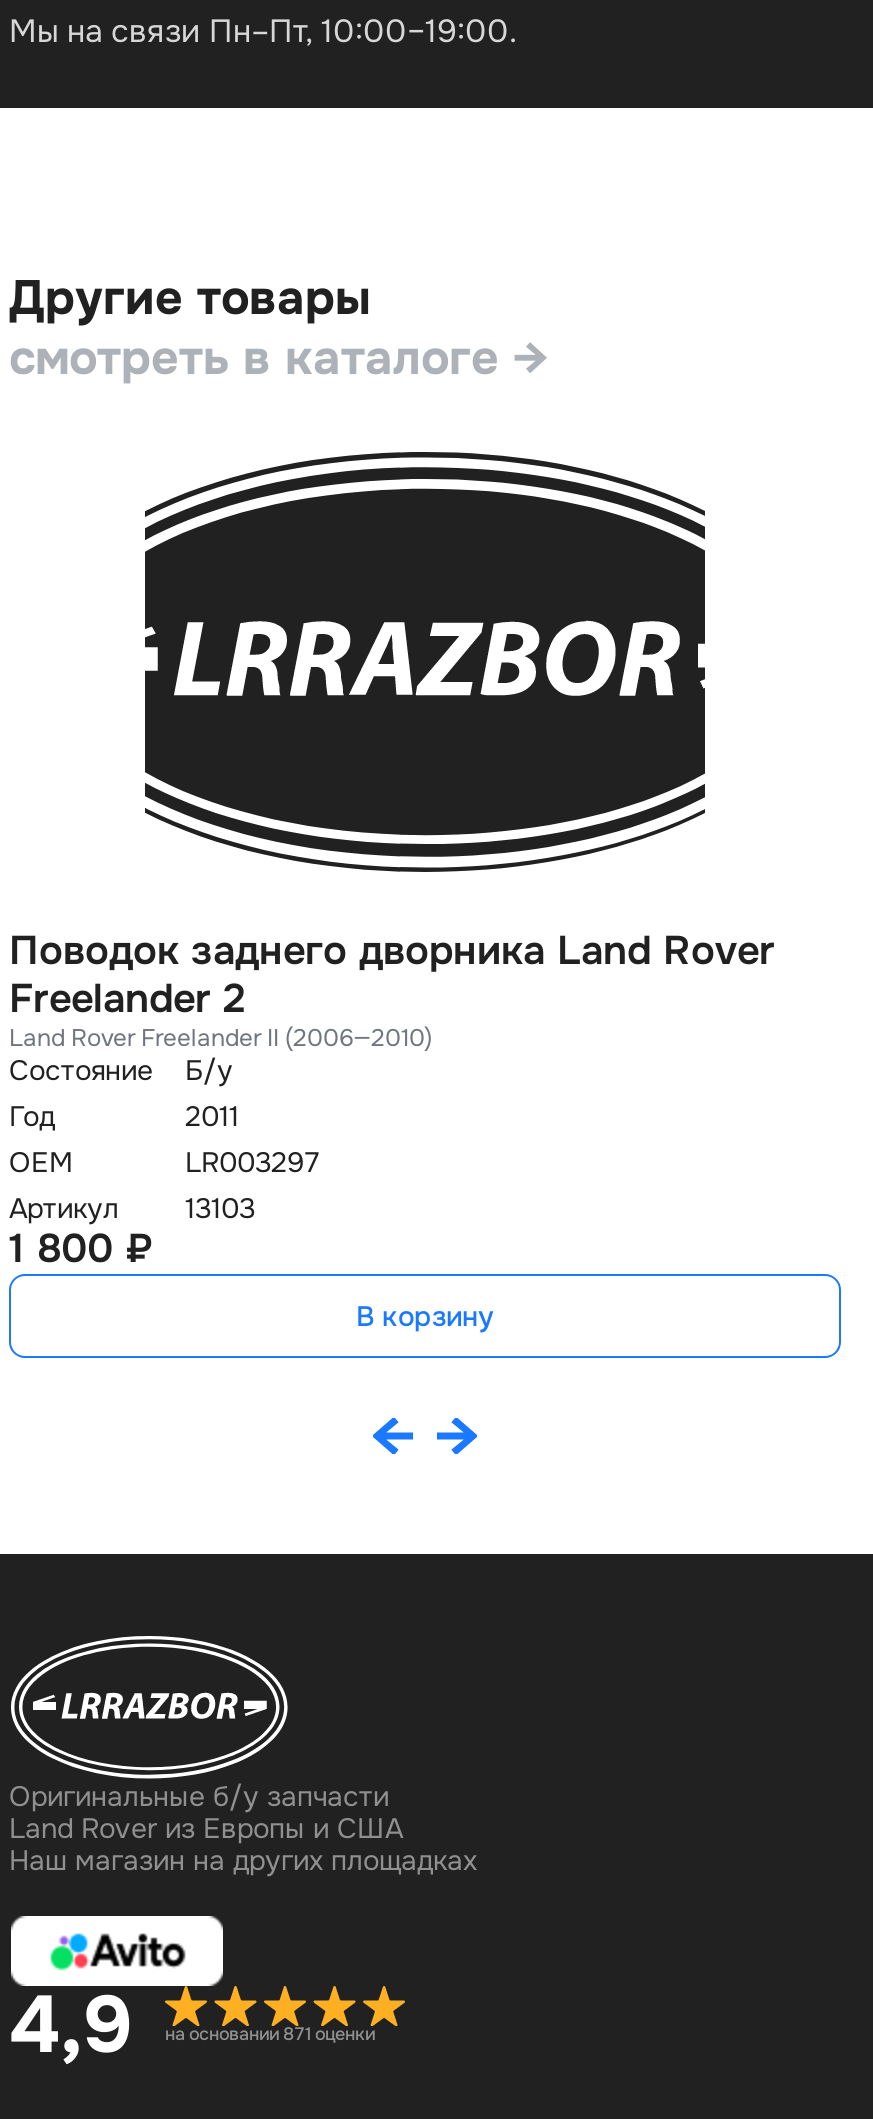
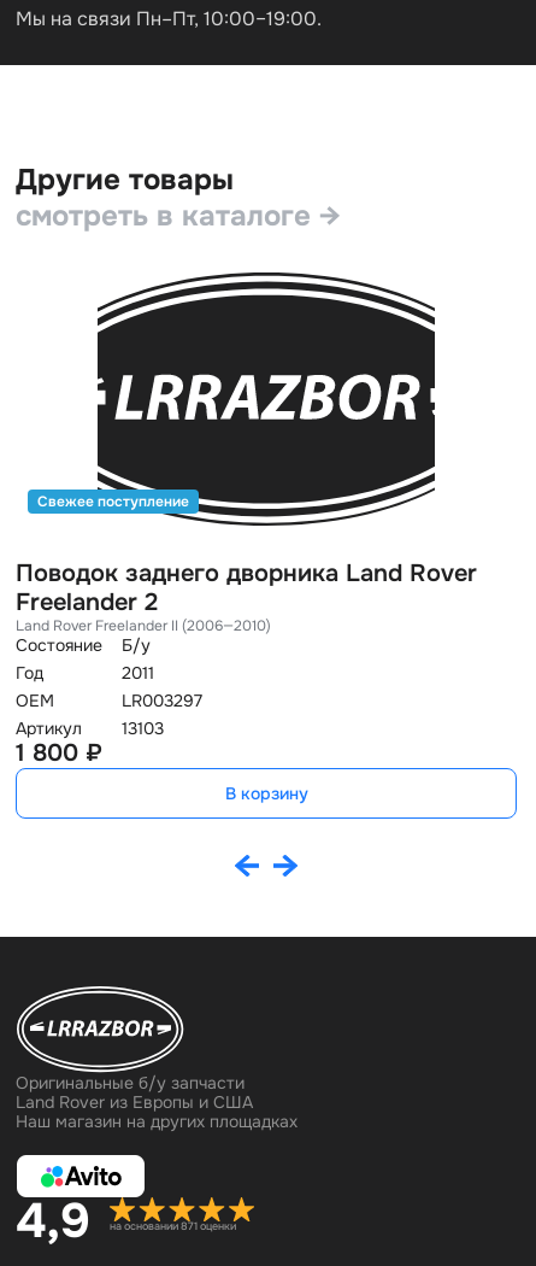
+ Свежее поступление
